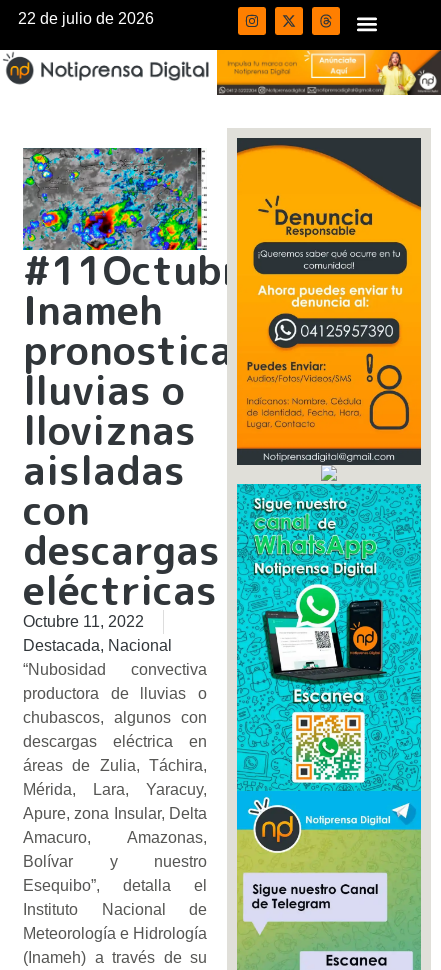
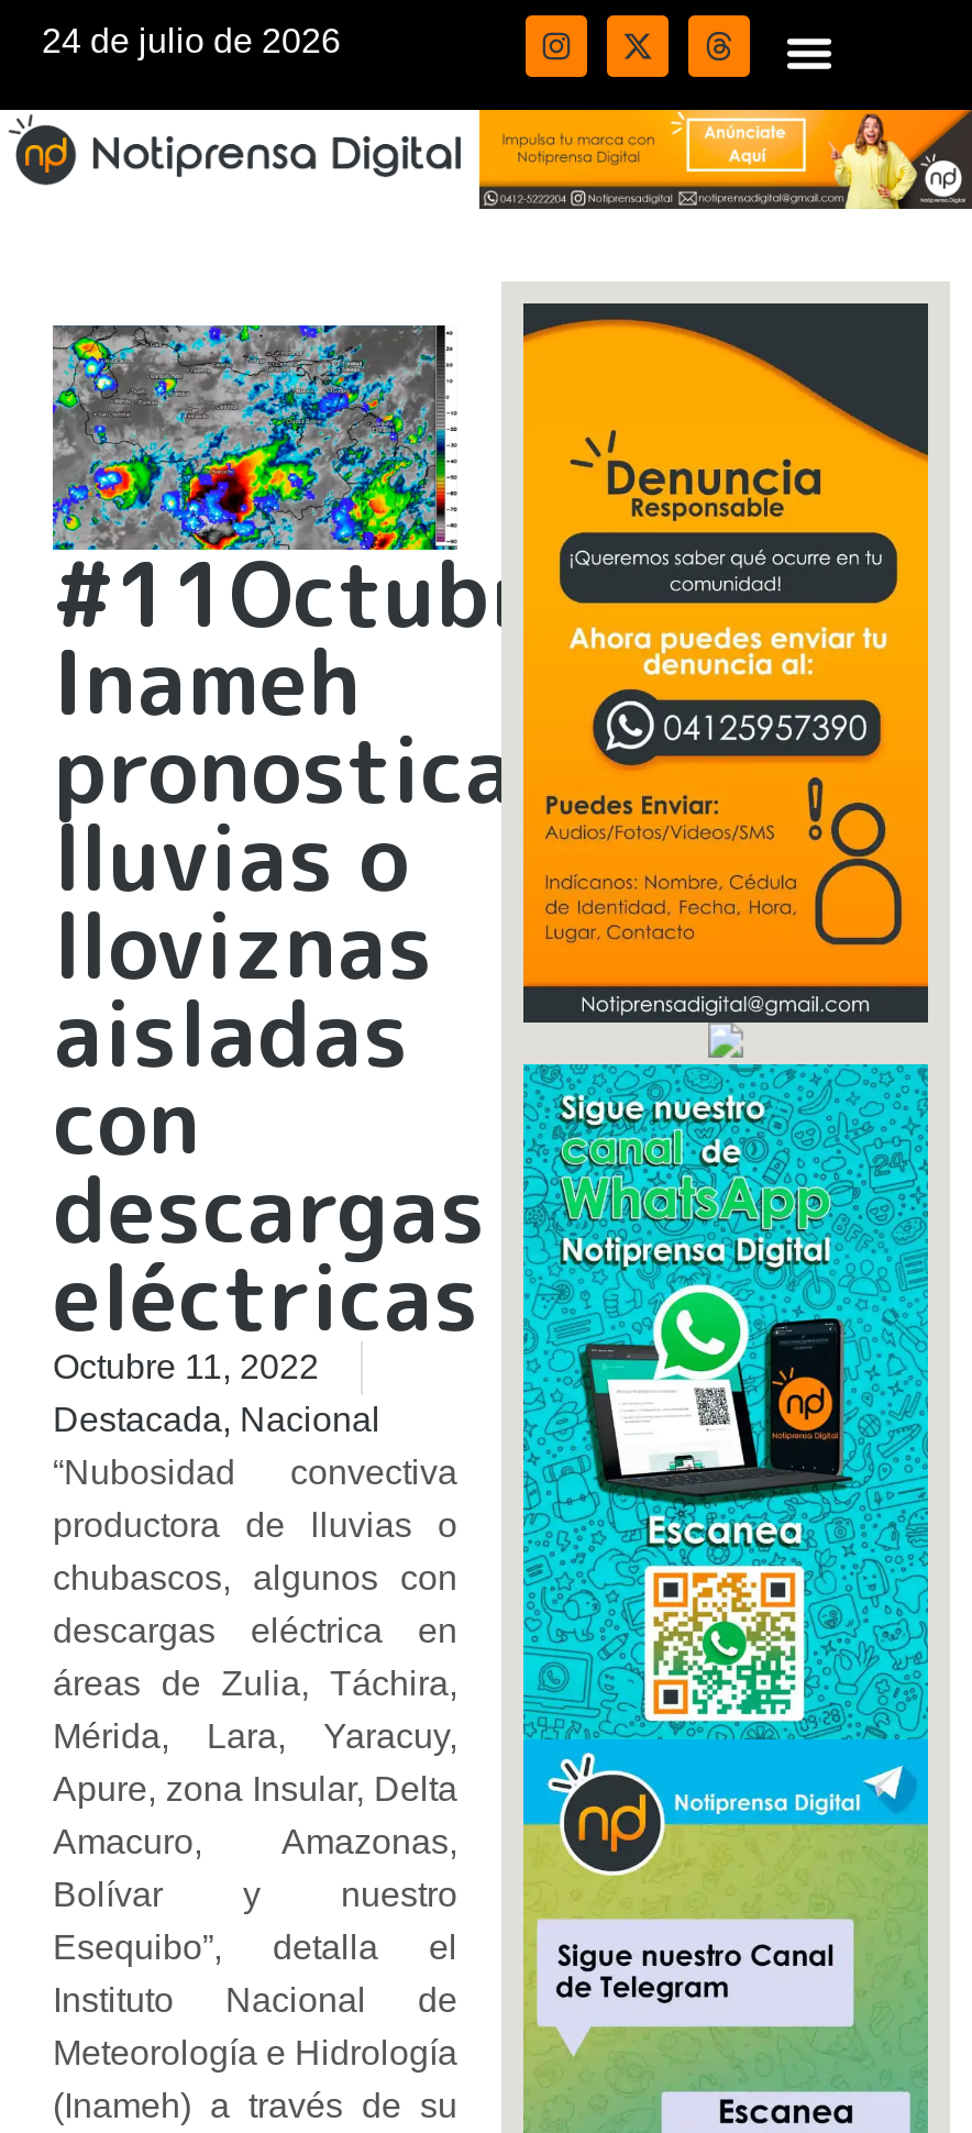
- 22 de julio de 2026
+ 24 de julio de 2026
